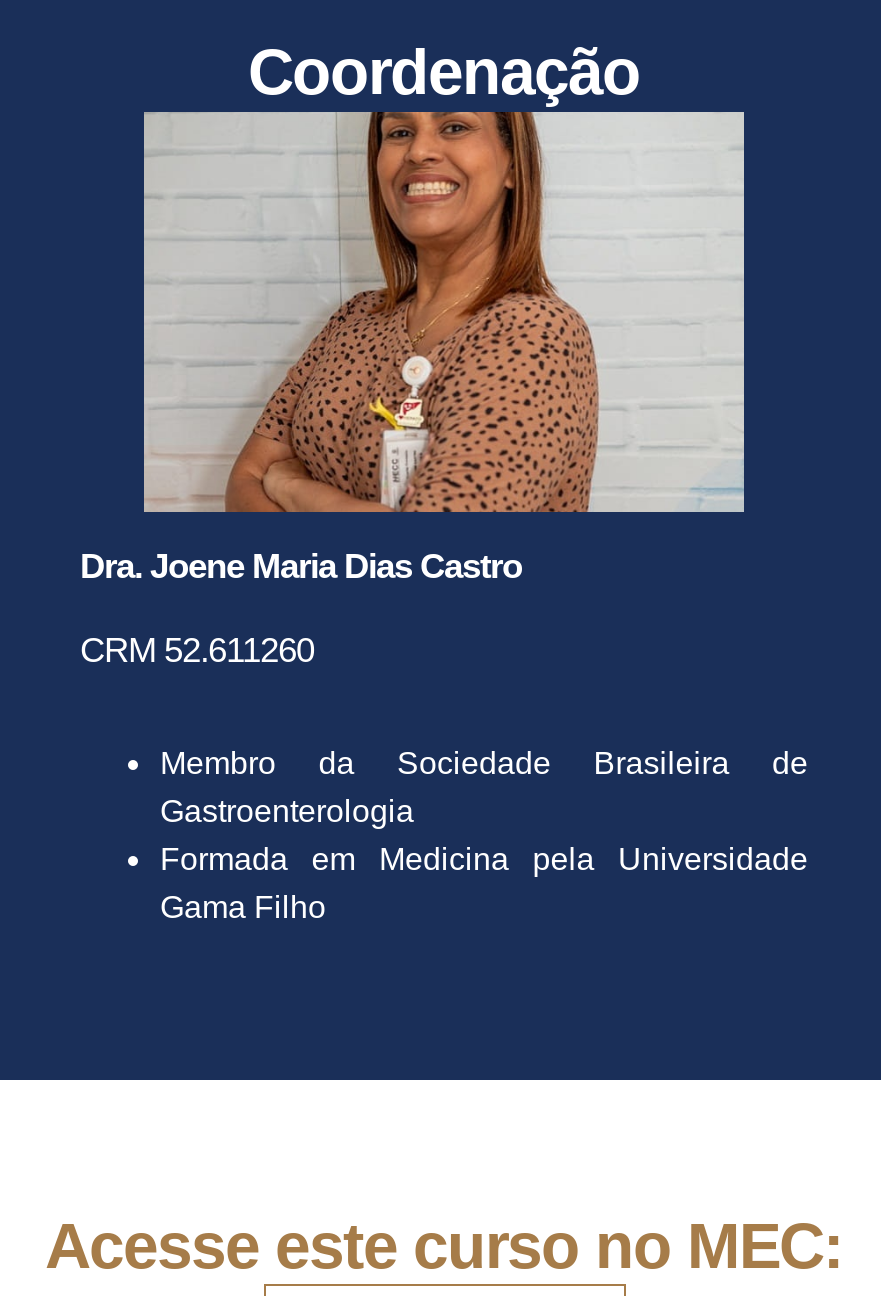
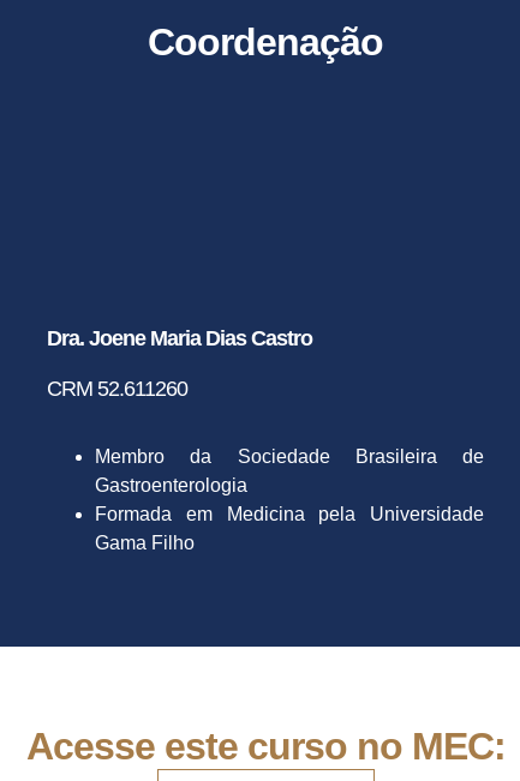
- [image]
